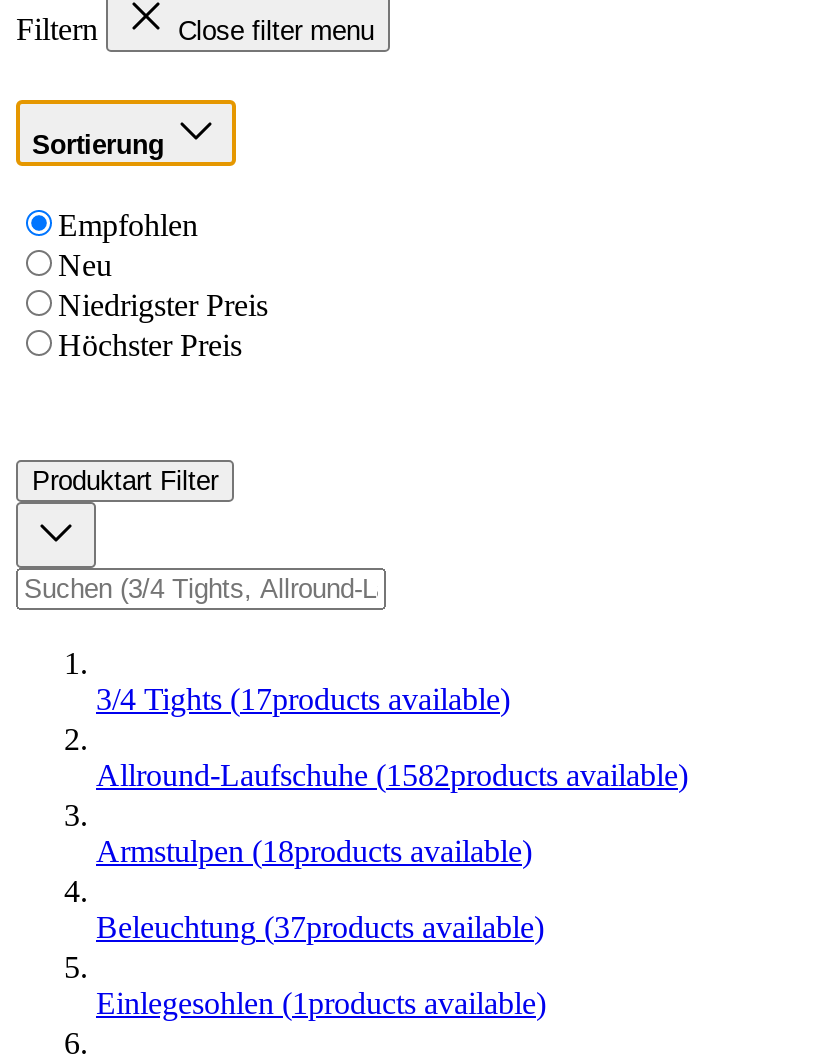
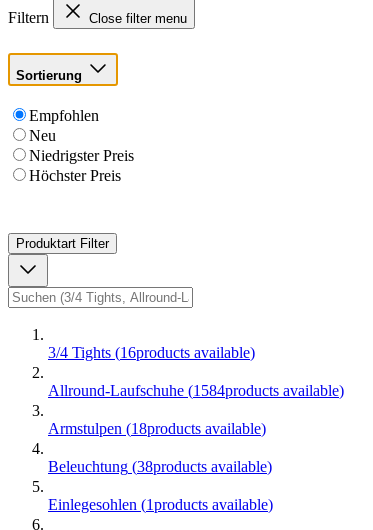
- 3/4 Tights (17products available)
+ 3/4 Tights (16products available)

- Allround-Laufschuhe (1582products available)
+ Allround-Laufschuhe (1584products available)

- Beleuchtung (37products available)
+ Beleuchtung (38products available)
